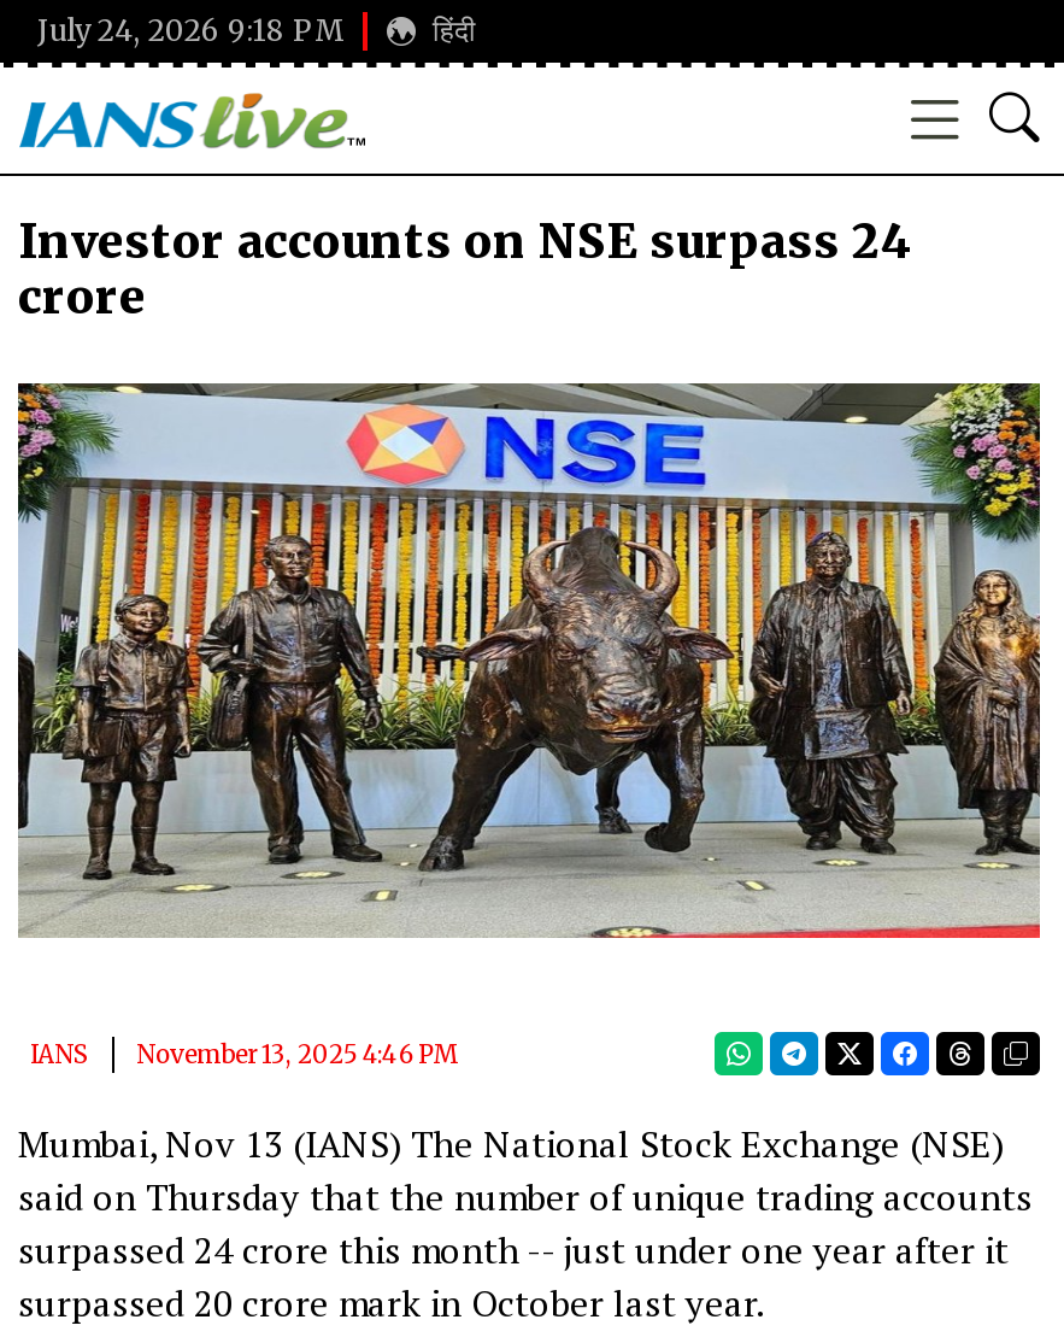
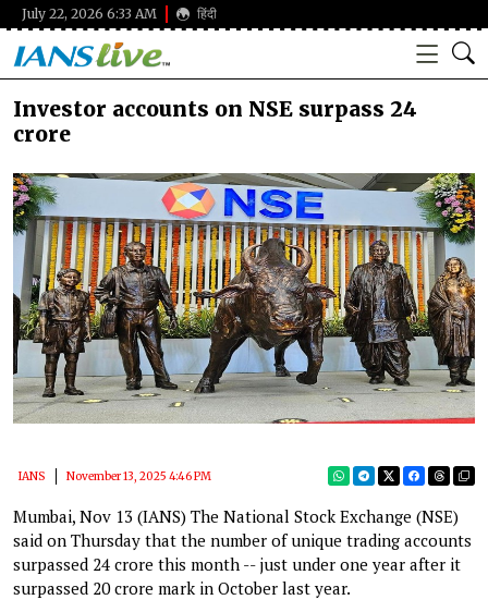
- July 24, 2026 9:18 PM
+ July 22, 2026 6:33 AM
